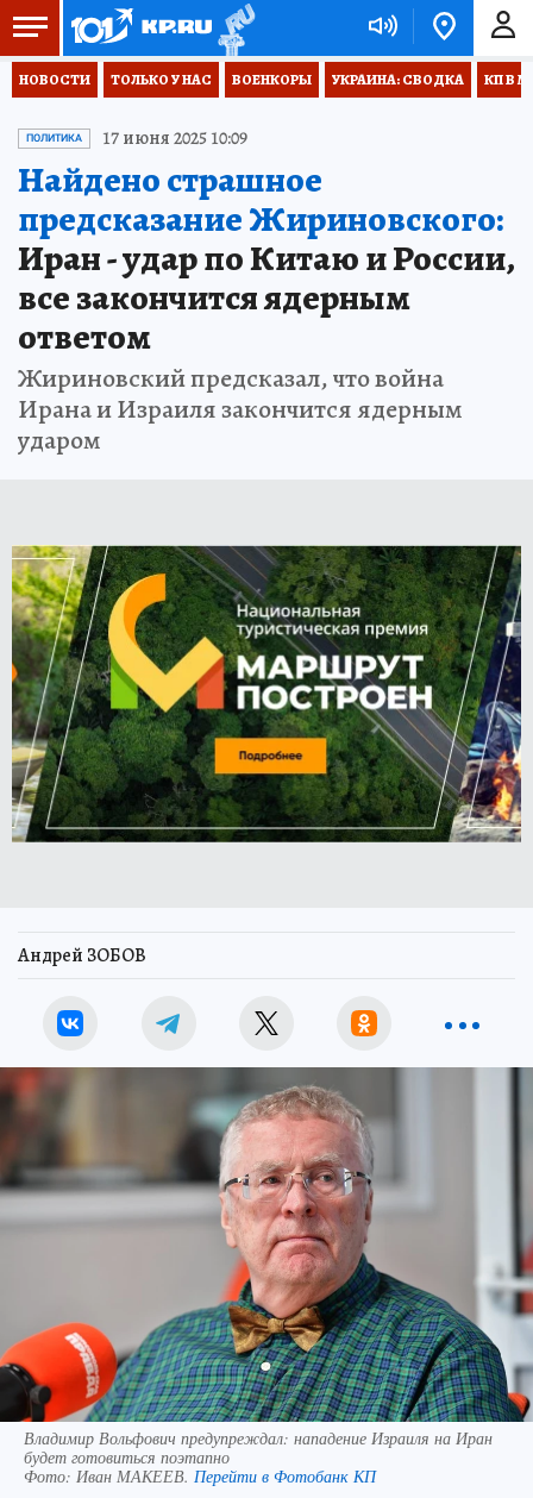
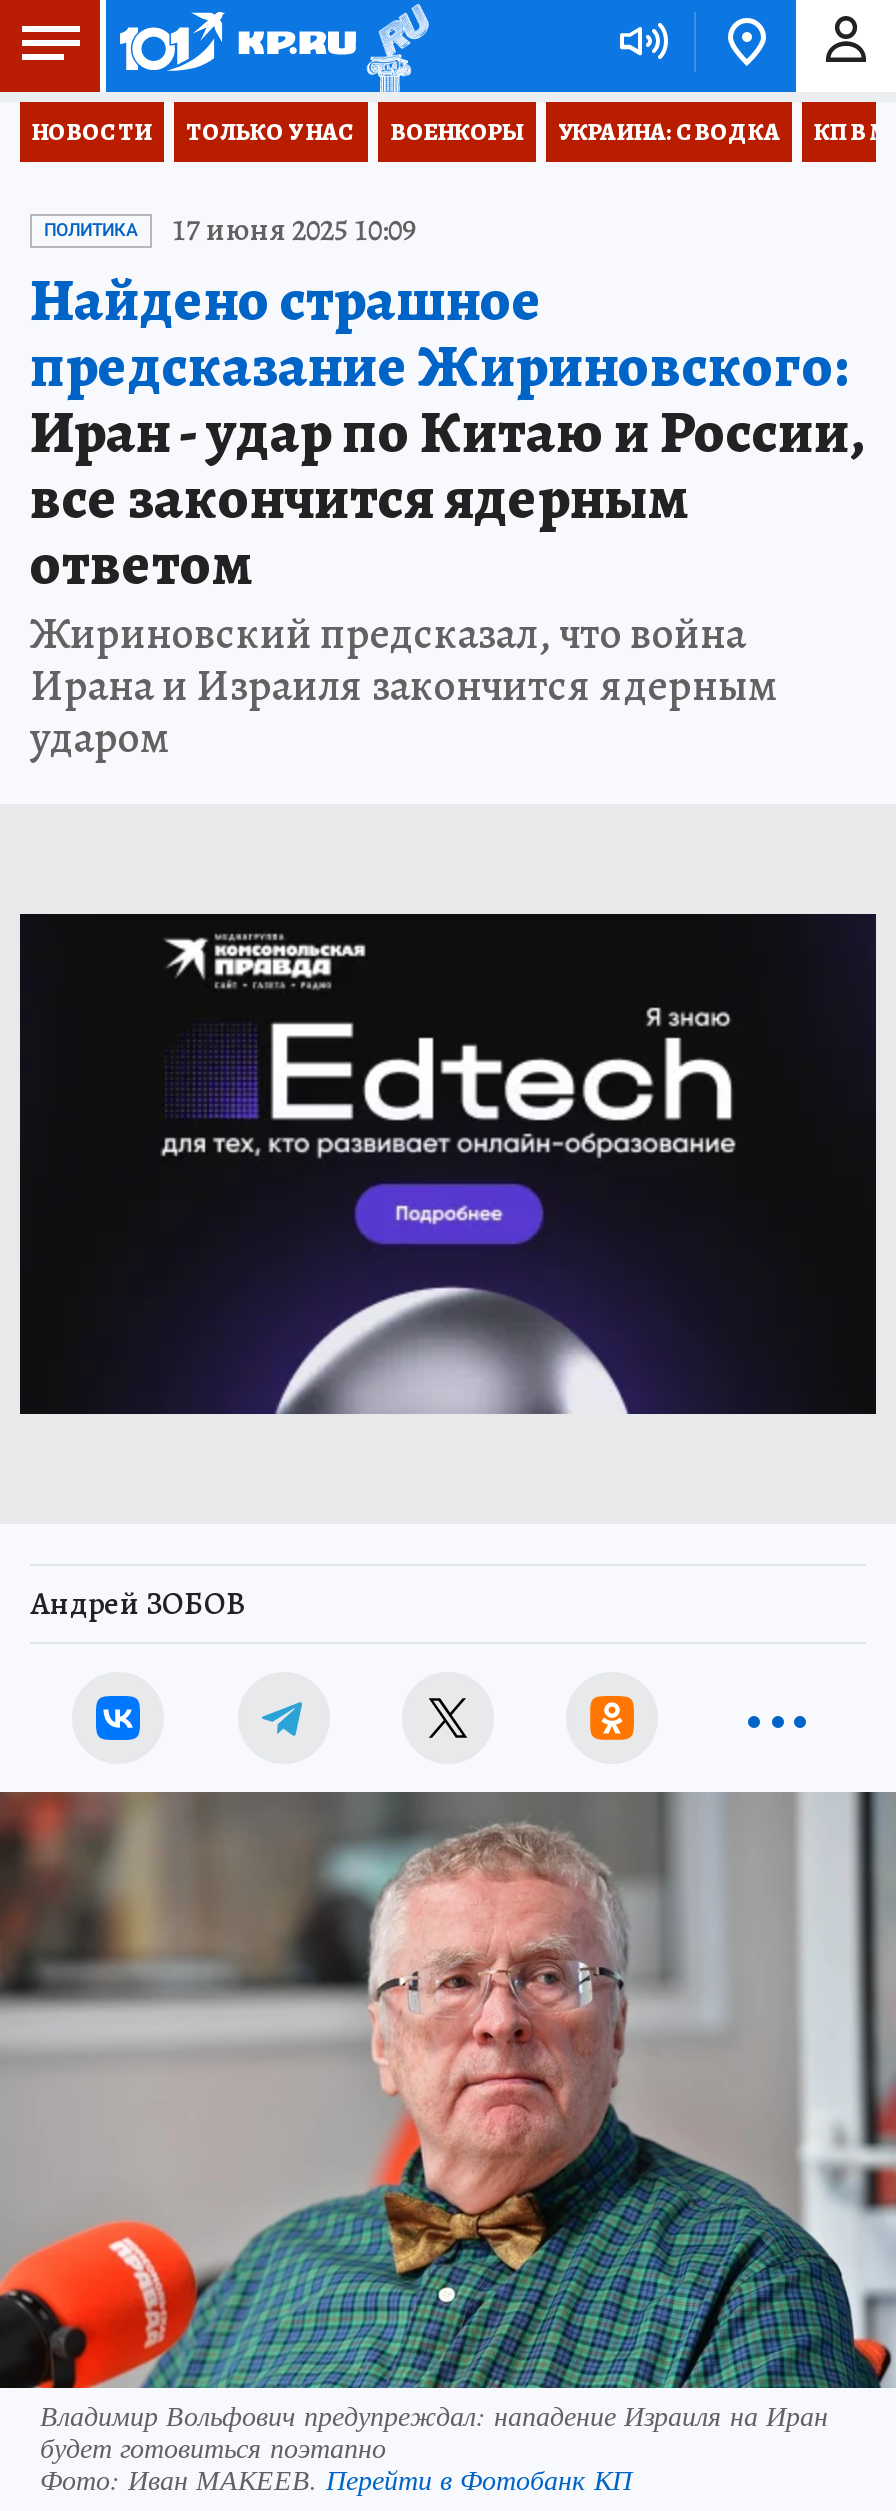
- [image]
+ [image]
